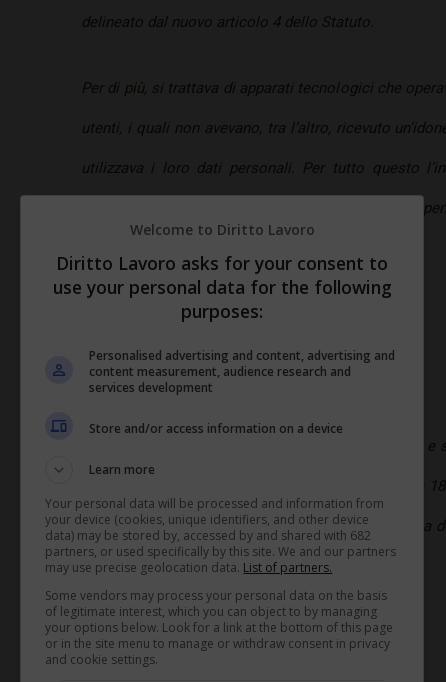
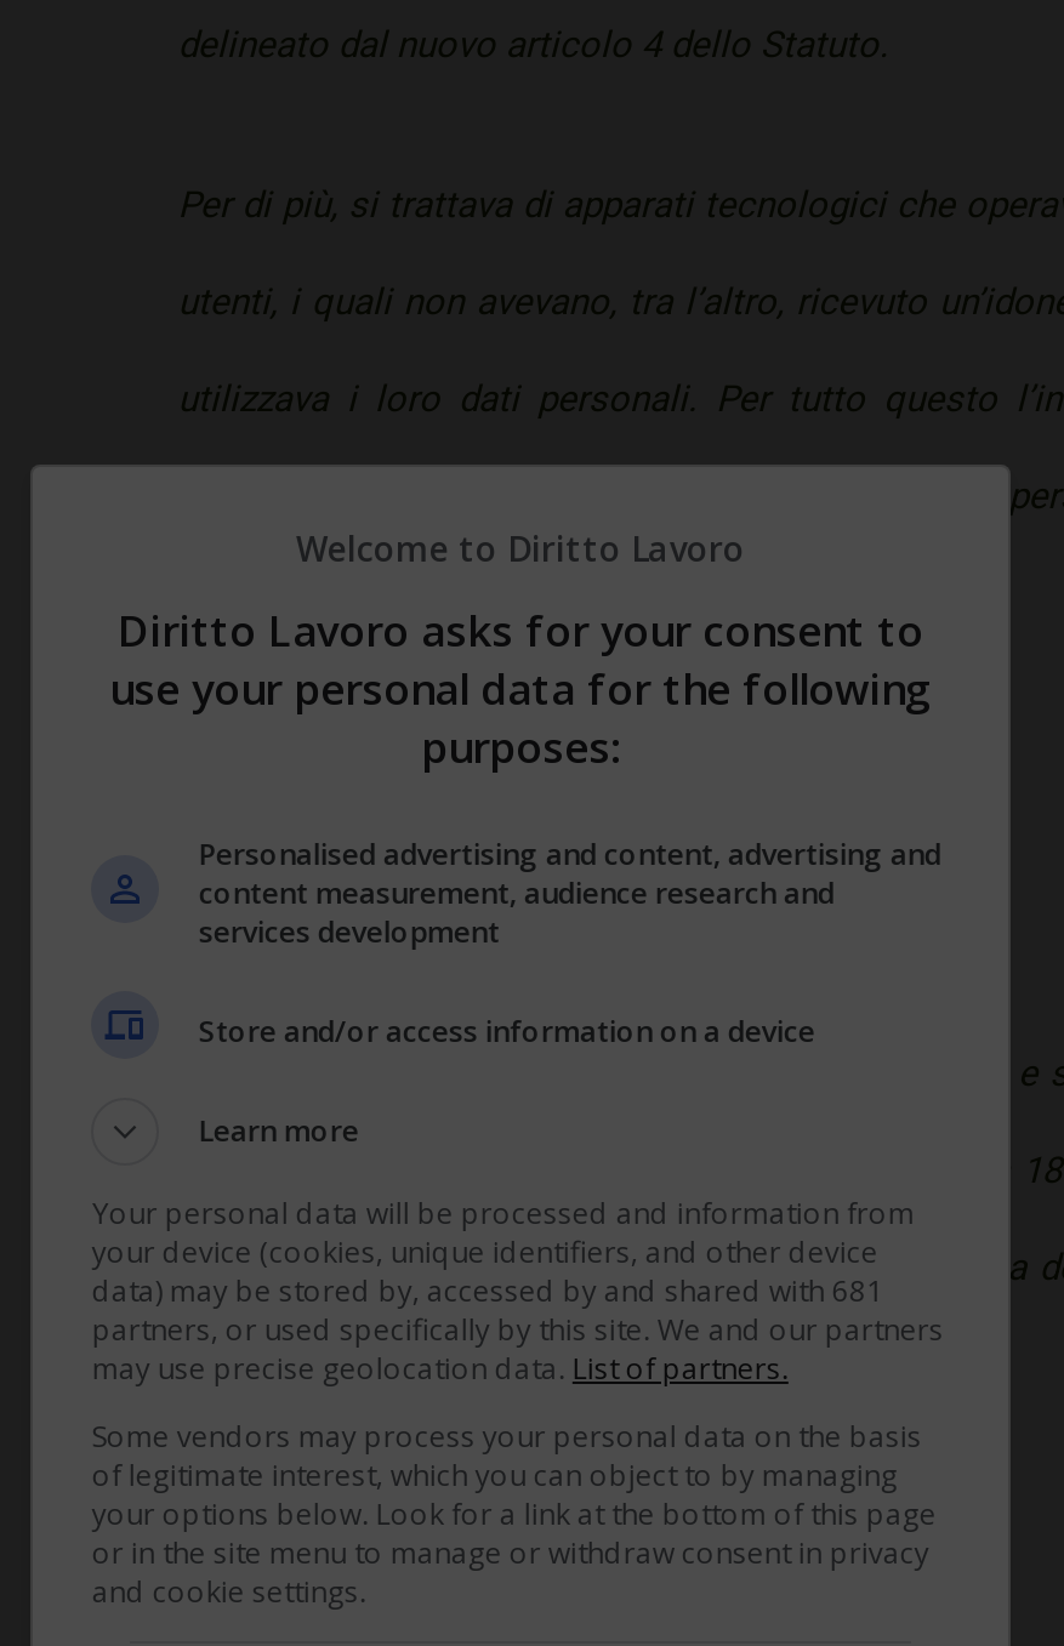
- data) may be stored by, accessed by and shared with 682
+ data) may be stored by, accessed by and shared with 681
